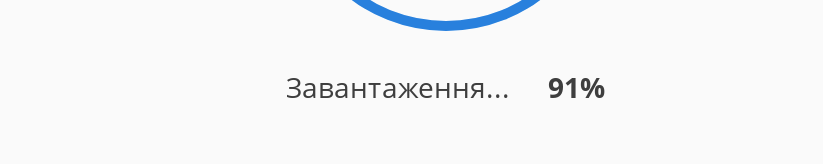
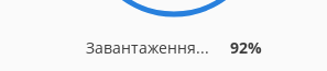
- Завантаження... 91%
+ Завантаження... 92%
